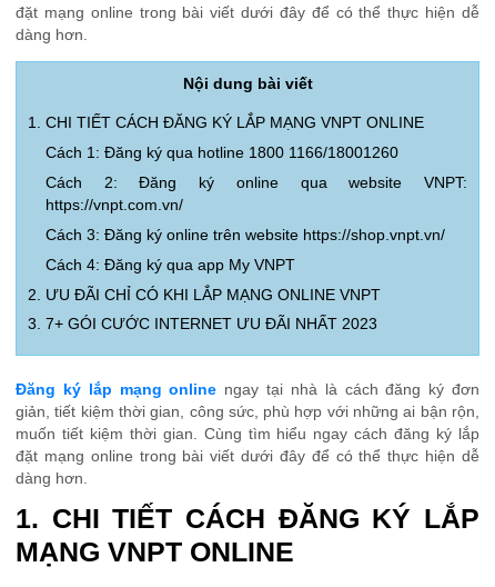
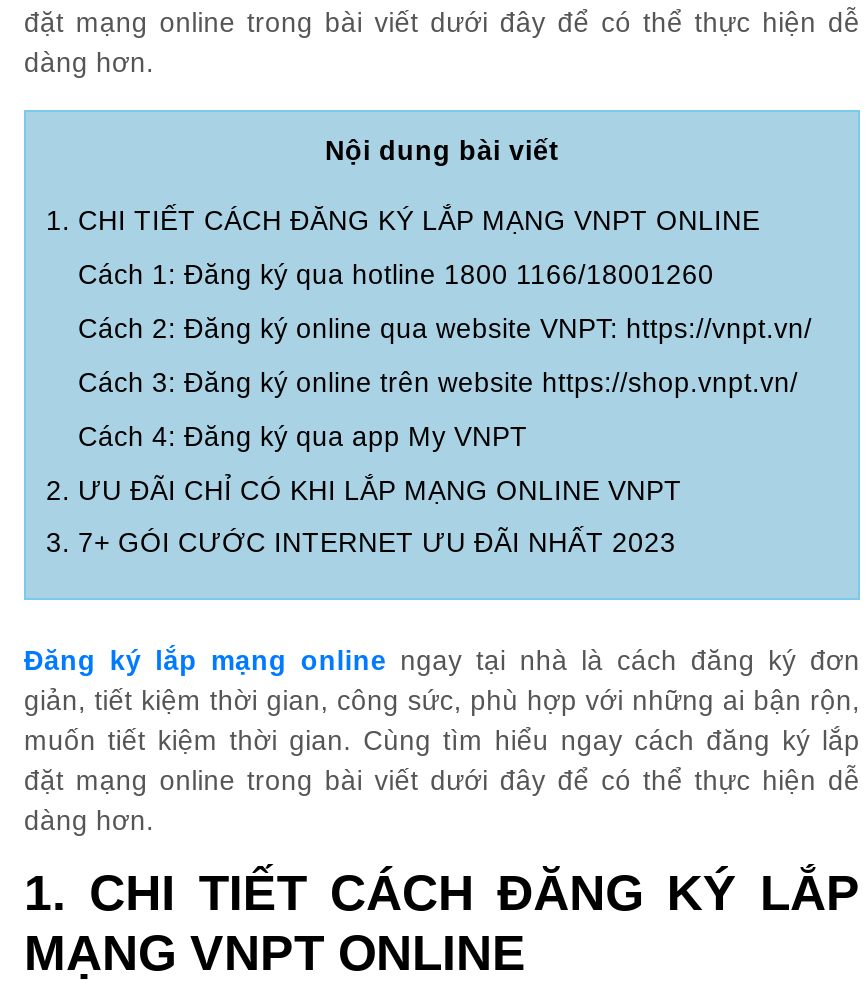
- Cách 2: Đăng ký online qua website VNPT:
- https://vnpt.com.vn/
+ Cách 2: Đăng ký online qua website VNPT: https://vnpt.vn/
